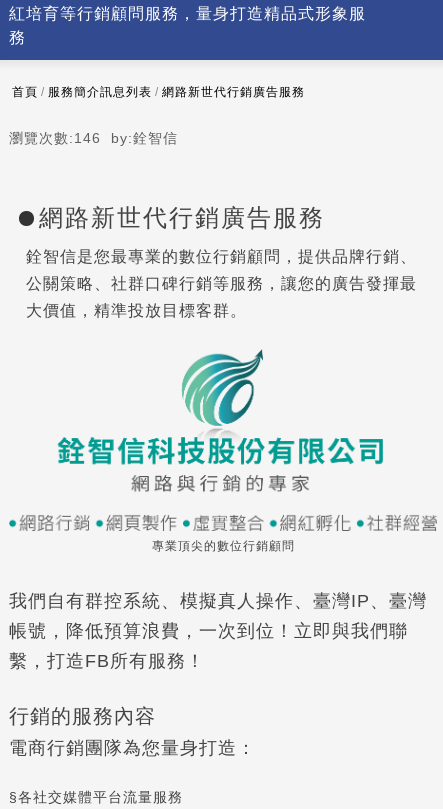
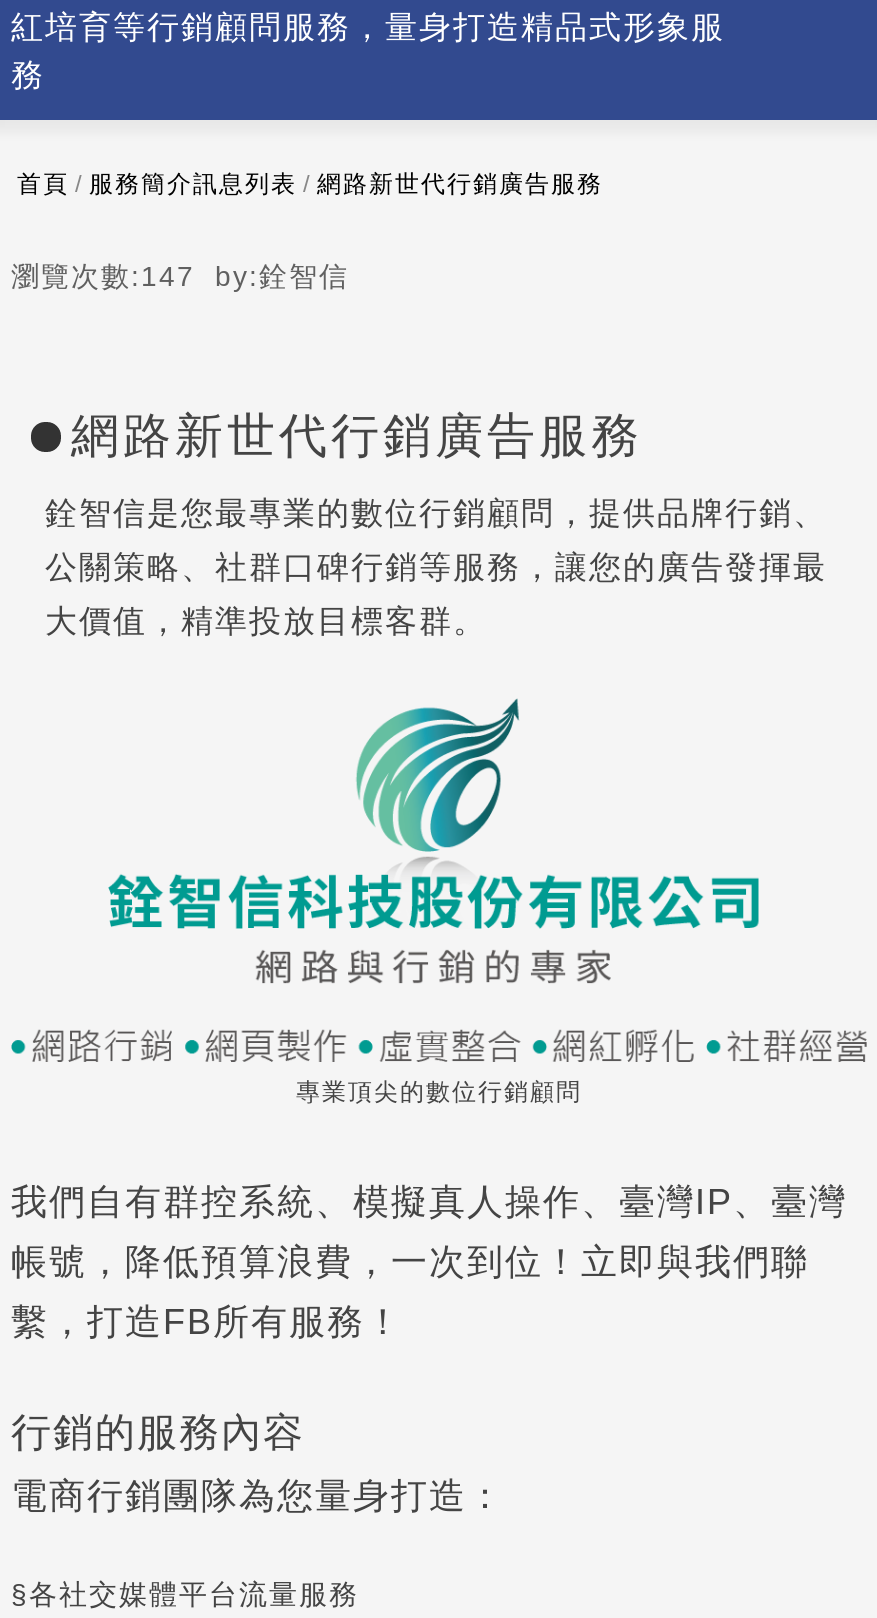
- 瀏覽次數: 146 by:銓智信
+ 瀏覽次數: 147 by:銓智信
